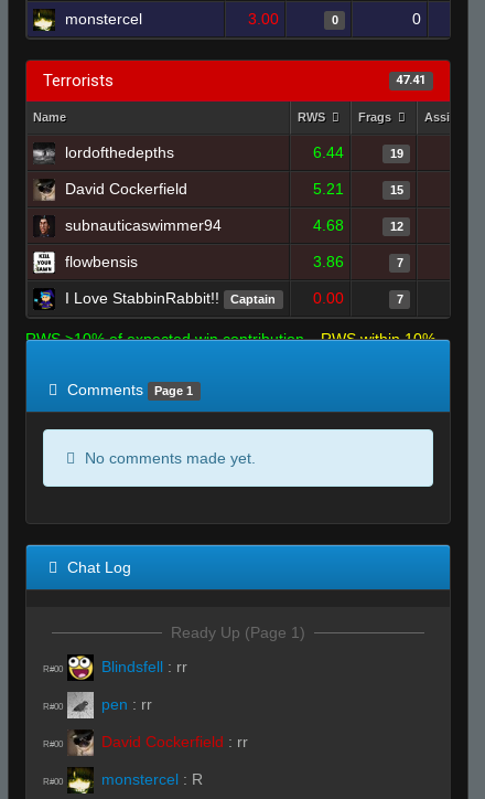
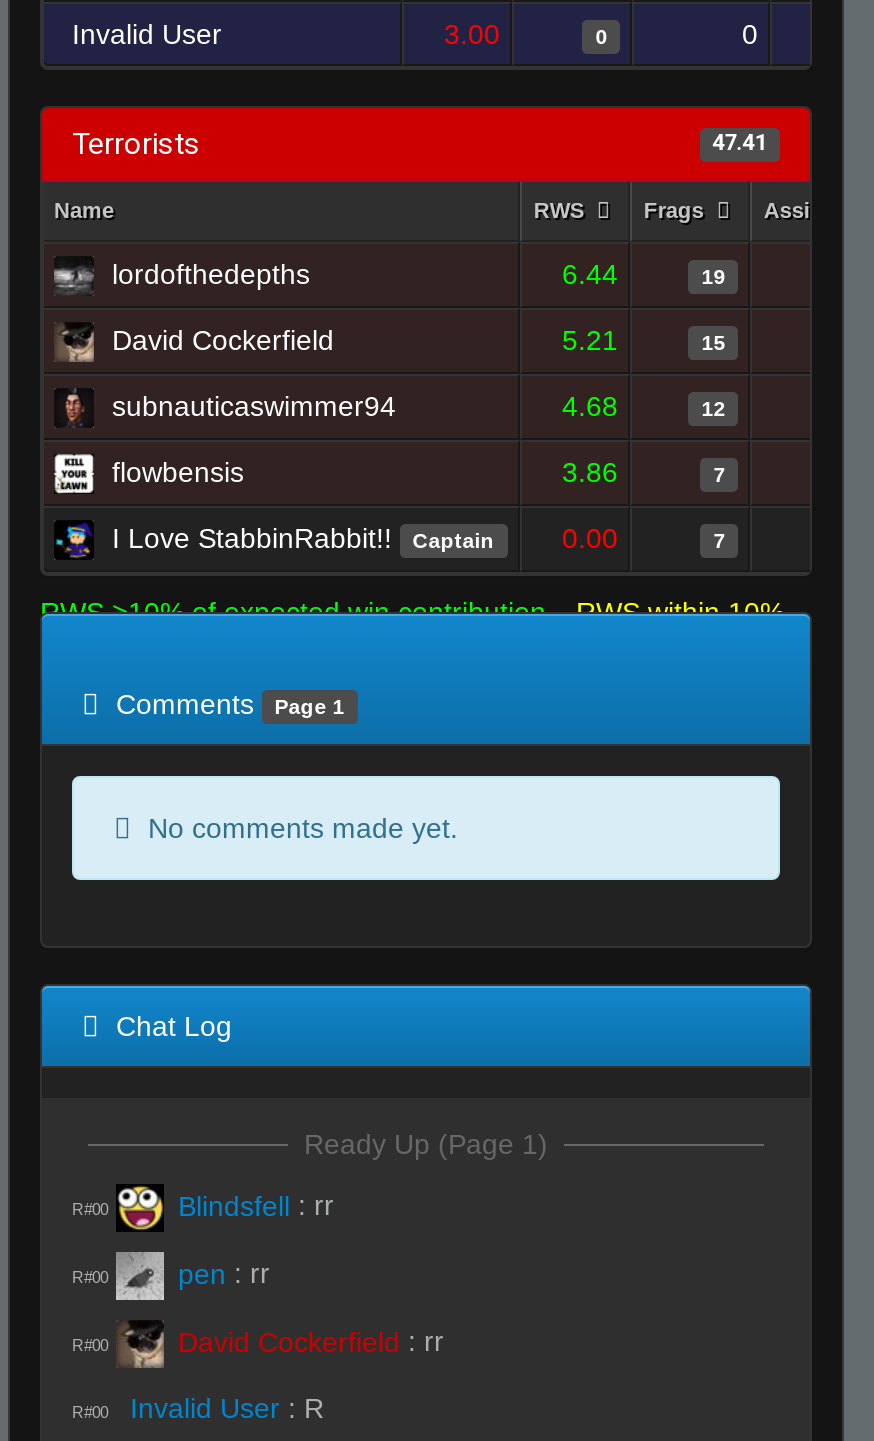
- monstercel
+ Invalid User

- monstercel : R
+ Invalid User : R
